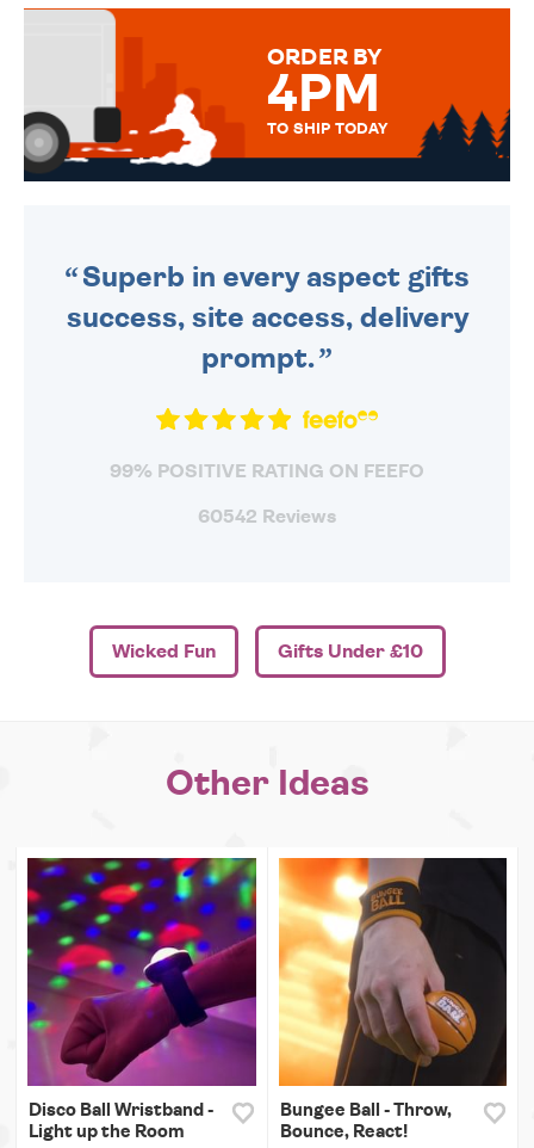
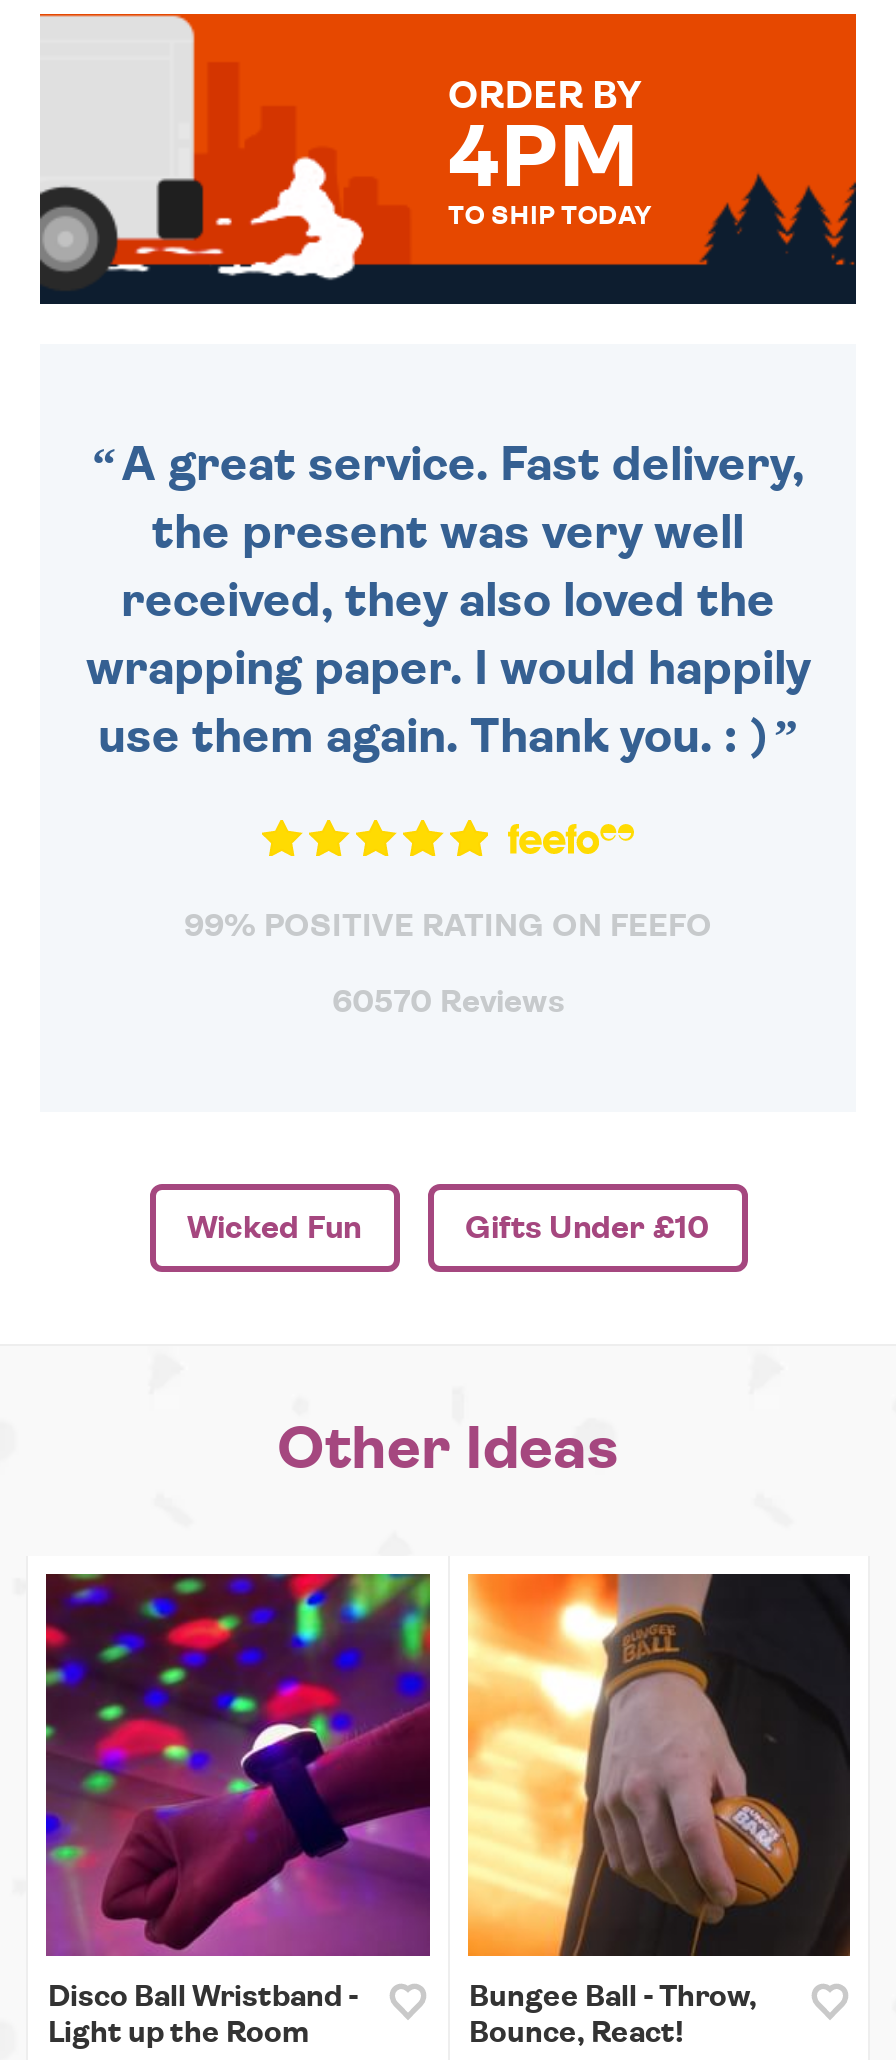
- Superb in every aspect gifts
- success, site access, delivery
- prompt.
+ A great service. Fast delivery,
+ the present was very well
+ received, they also loved the
+ wrapping paper. I would happily
+ use them again. Thank you. : )

- 60542 Reviews
+ 60570 Reviews
